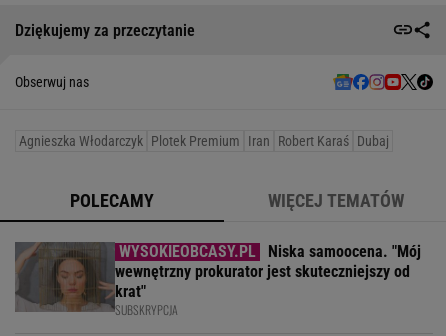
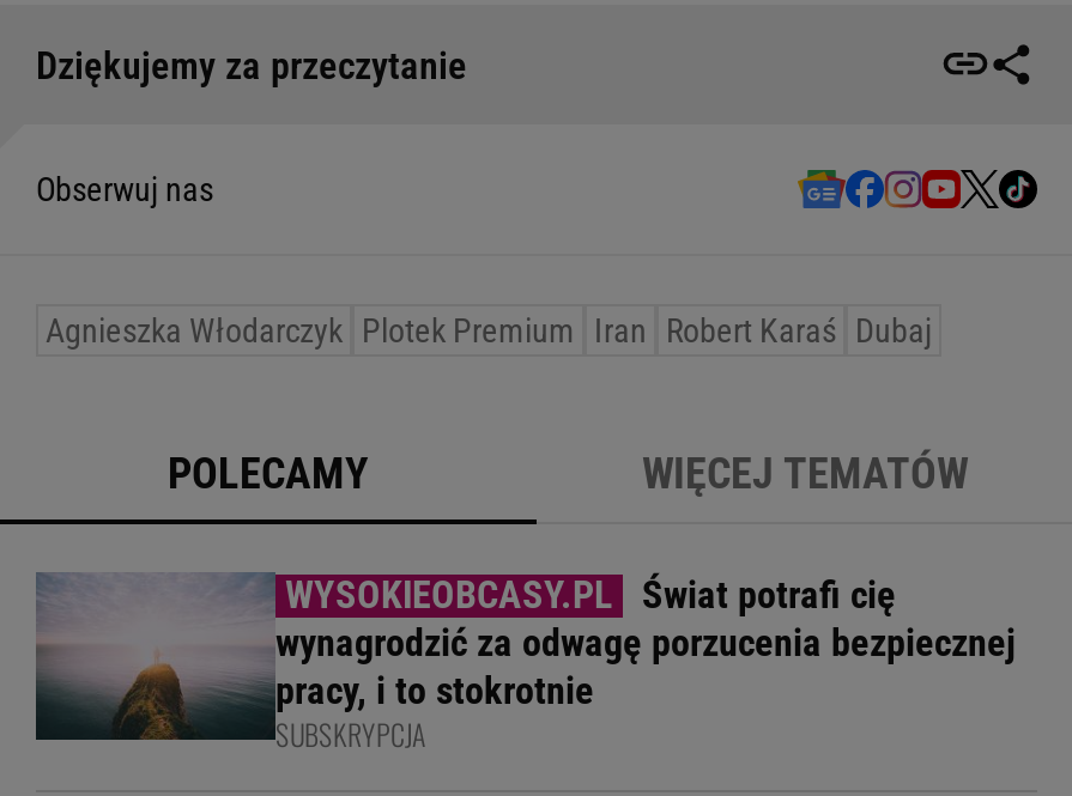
- [image]
- Niska samoocena. "Mój
- wewnętrzny prokurator jest skuteczniejszy od
- krat"
+ [image]
+ Świat potrafi cię
+ wynagrodzić za odwagę porzucenia bezpiecznej
+ pracy, i to stokrotnie
